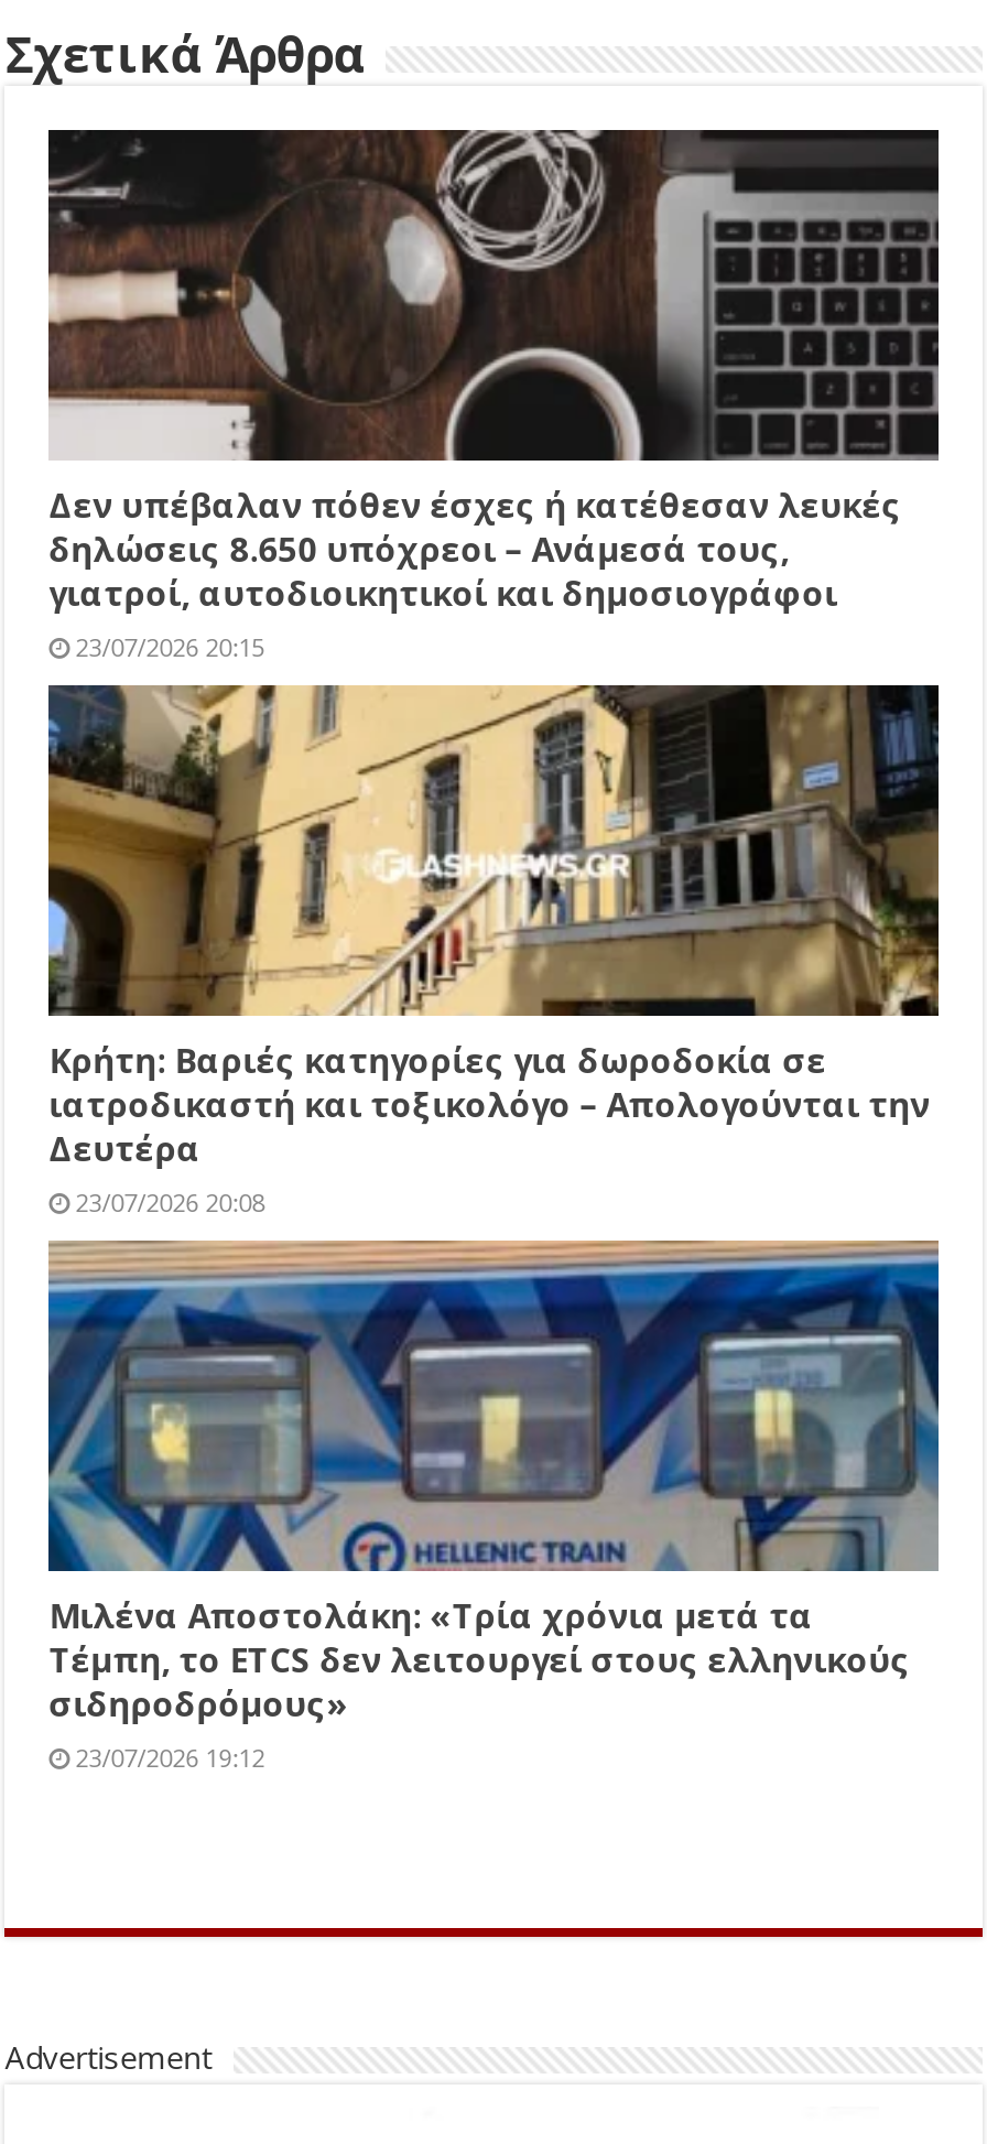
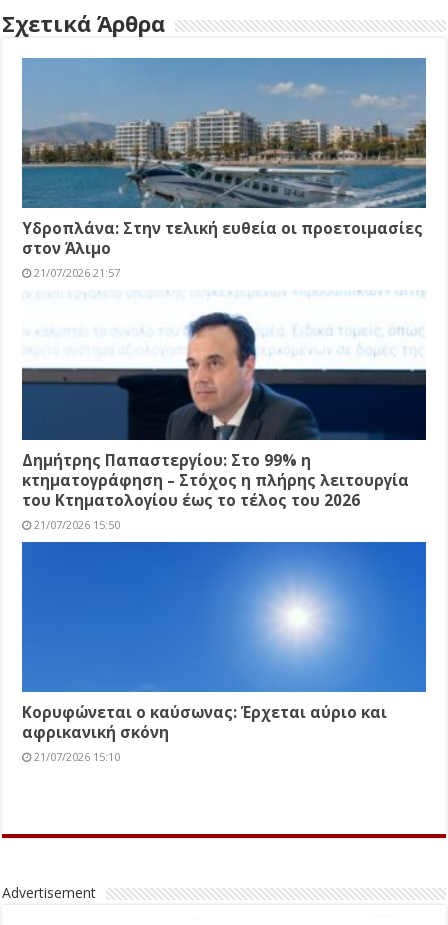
- [image]
- Δεν υπέβαλαν πόθεν έσχες ή κατέθεσαν λευκές
- δηλώσεις 8.650 υπόχρεοι – Ανάμεσά τους,
- γιατροί, αυτοδιοικητικοί και δημοσιογράφοι
- 23/07/2026 20:15
+ [image]
+ Υδροπλάνα: Στην τελική ευθεία οι προετοιμασίες
+ στον Άλιμο
+ 21/07/2026 21:57

- [image]
- Κρήτη: Βαριές κατηγορίες για δωροδοκία σε
- ιατροδικαστή και τοξικολόγο – Απολογούνται την
- Δευτέρα
- 23/07/2026 20:08
+ [image]
+ Δημήτρης Παπαστεργίου: Στο 99% η
+ κτηματογράφηση – Στόχος η πλήρης λειτουργία
+ του Κτηματολογίου έως το τέλος του 2026
+ 21/07/2026 15:50

- [image]
- Μιλένα Αποστολάκη: «Τρία χρόνια μετά τα
- Τέμπη, το ETCS δεν λειτουργεί στους ελληνικούς
- σιδηροδρόμους»
- 23/07/2026 19:12
+ [image]
+ Κορυφώνεται ο καύσωνας: Έρχεται αύριο και
+ αφρικανική σκόνη
+ 21/07/2026 15:10
